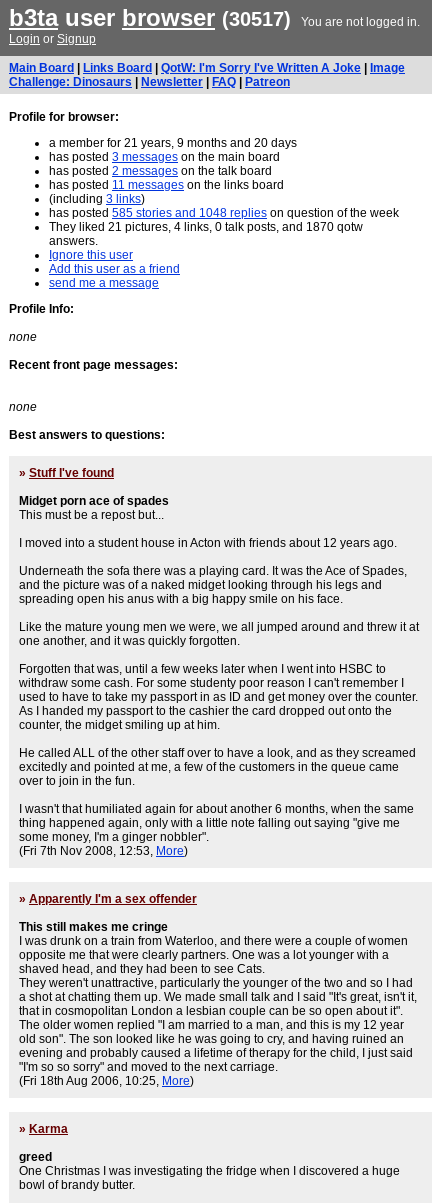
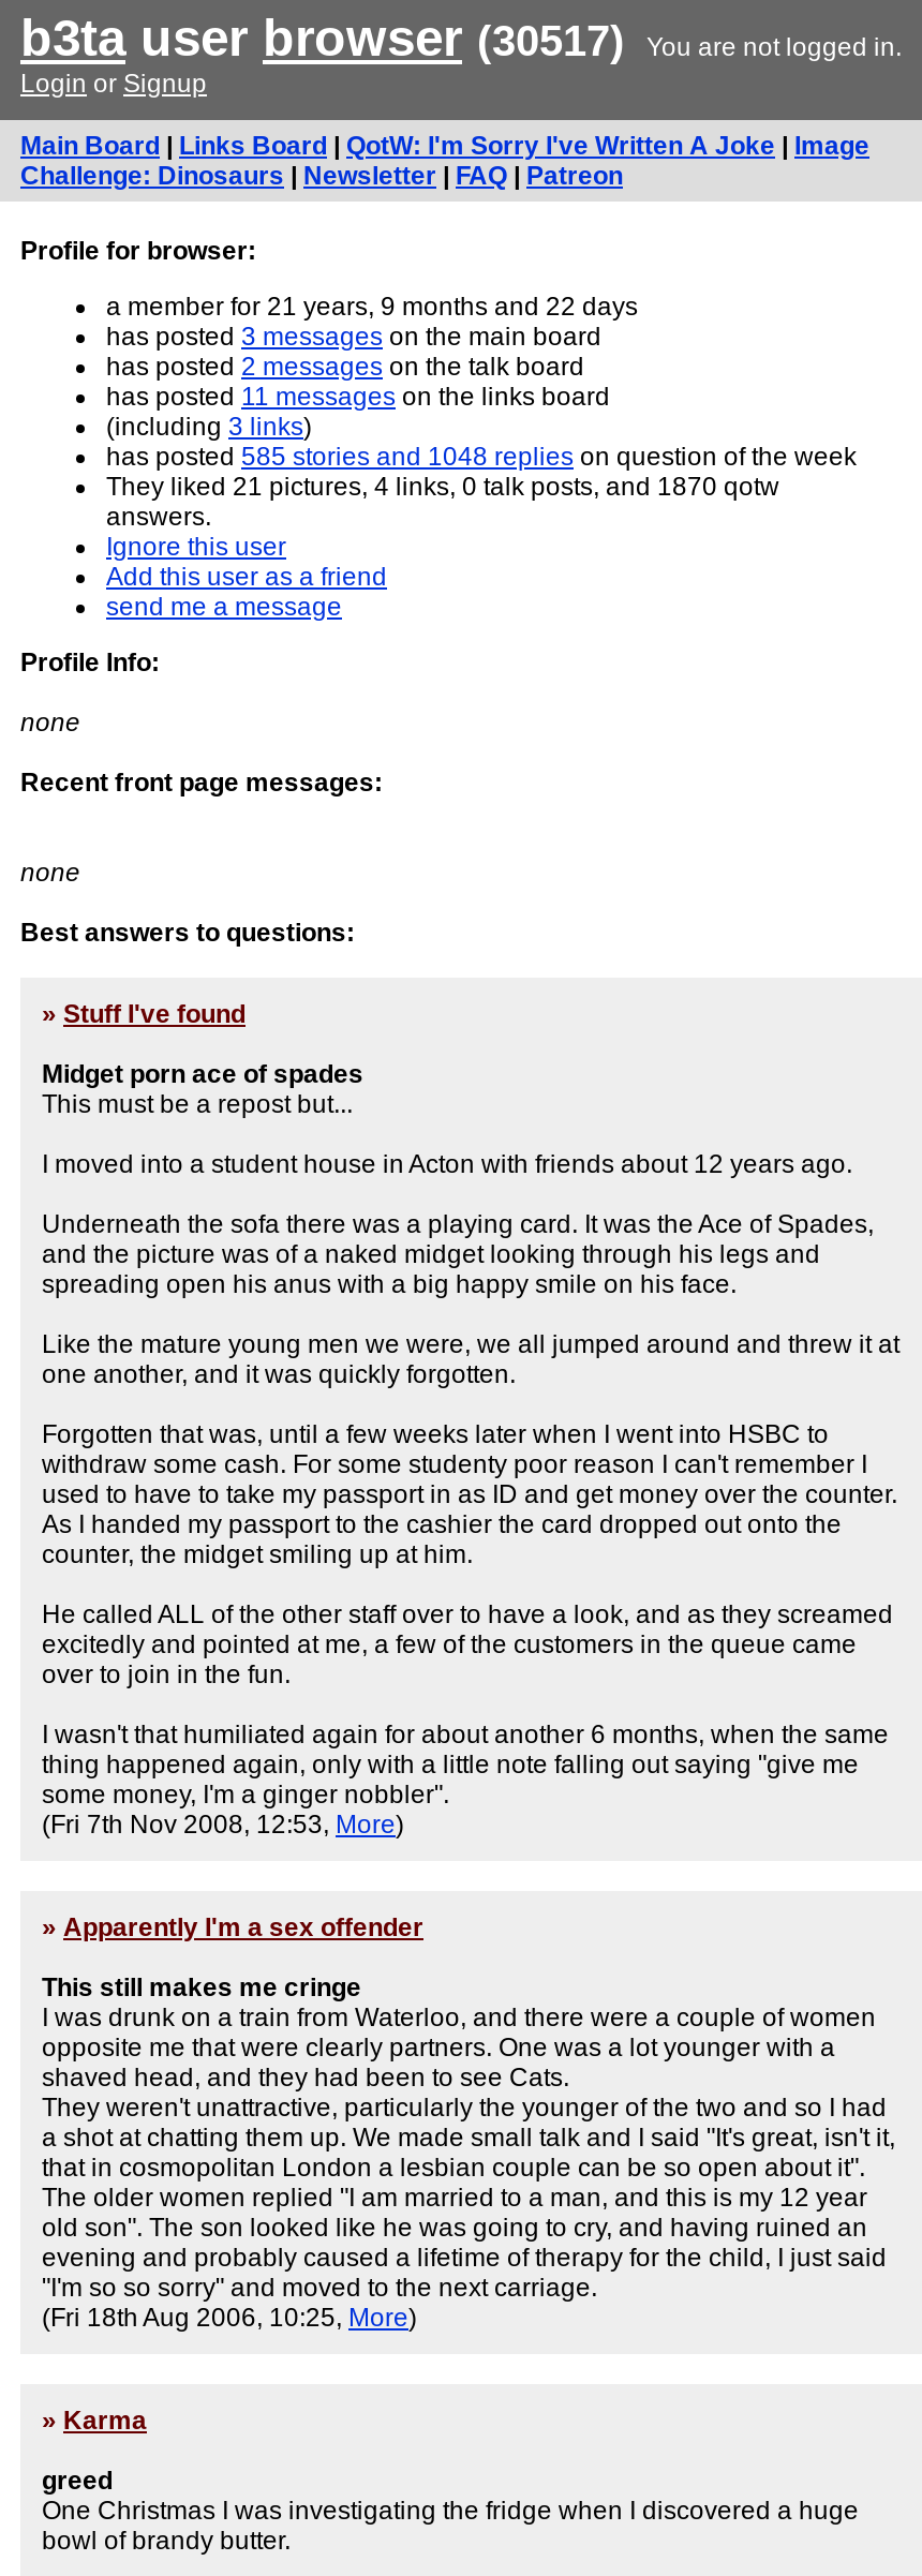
- a member for 21 years, 9 months and 20 days
+ a member for 21 years, 9 months and 22 days
